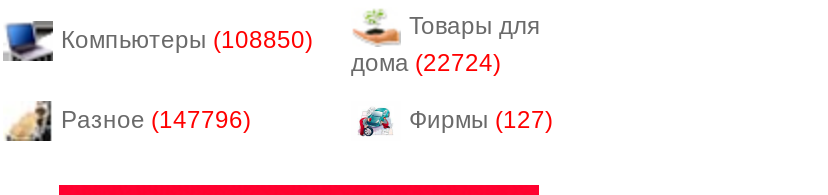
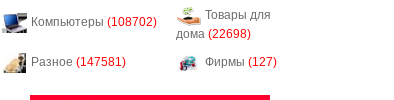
- Компьютеры (108850)
+ Компьютеры (108702)

- дома (22724)
+ дома (22698)

- Разное (147796)
+ Разное (147581)
